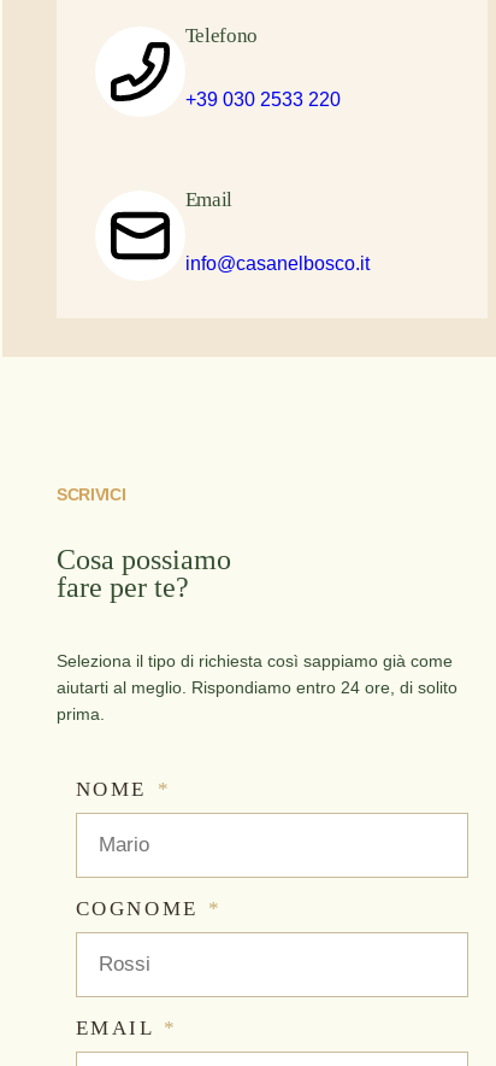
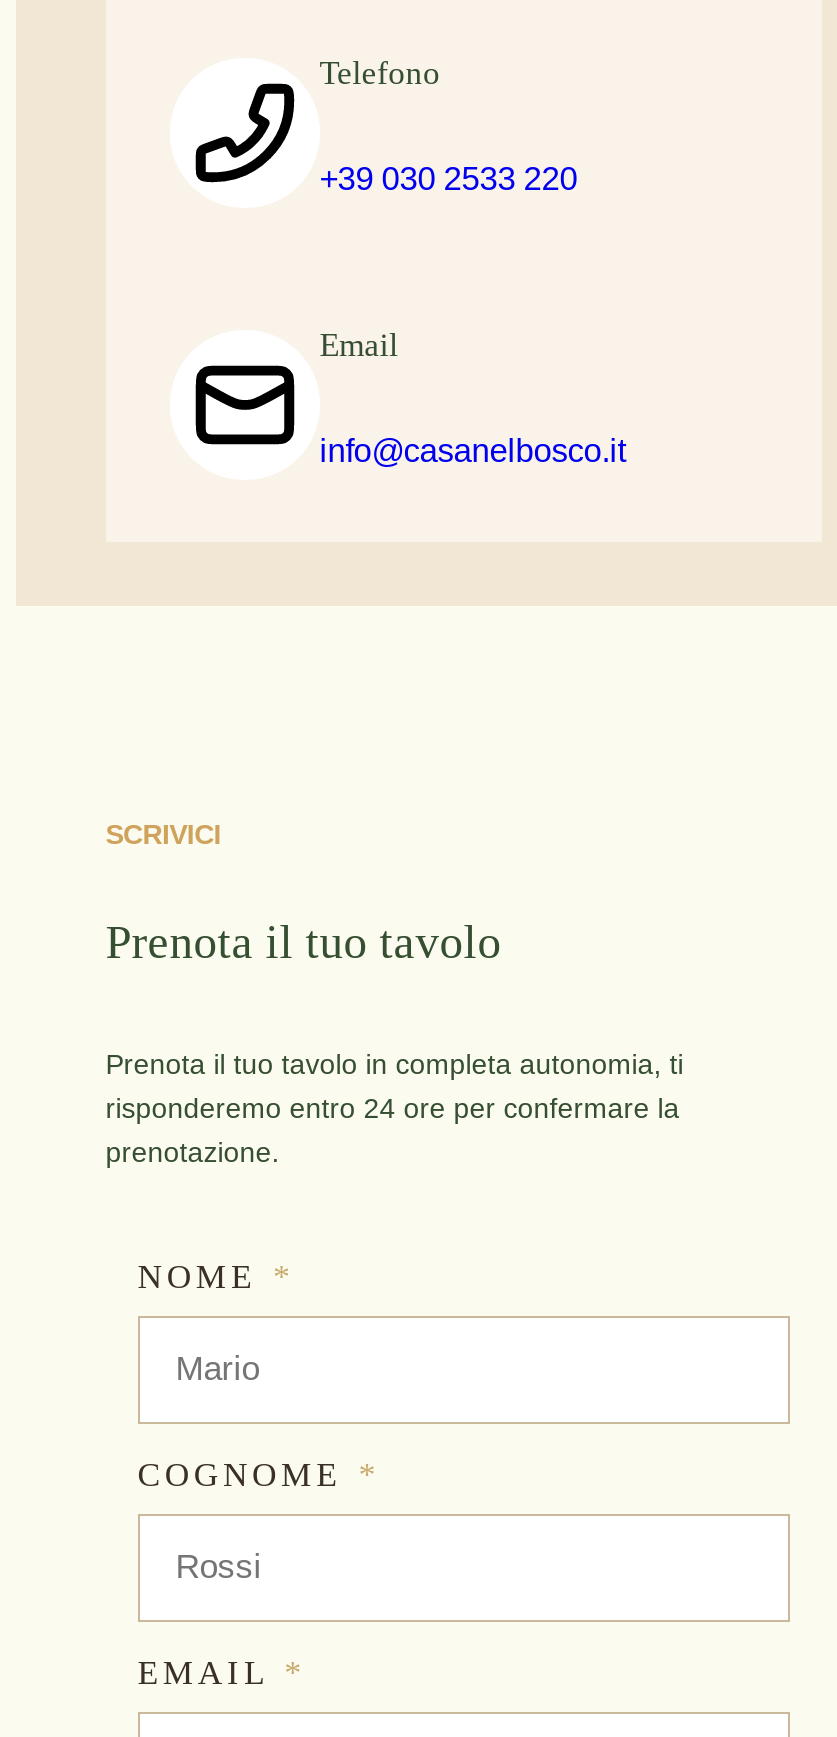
- Cosa possiamo
- fare per te?
+ Prenota il tuo tavolo

- Seleziona il tipo di richiesta così sappiamo già come
- aiutarti al meglio. Rispondiamo entro 24 ore, di solito
- prima.
+ Prenota il tuo tavolo in completa autonomia, ti
+ risponderemo entro 24 ore per confermare la
+ prenotazione.
